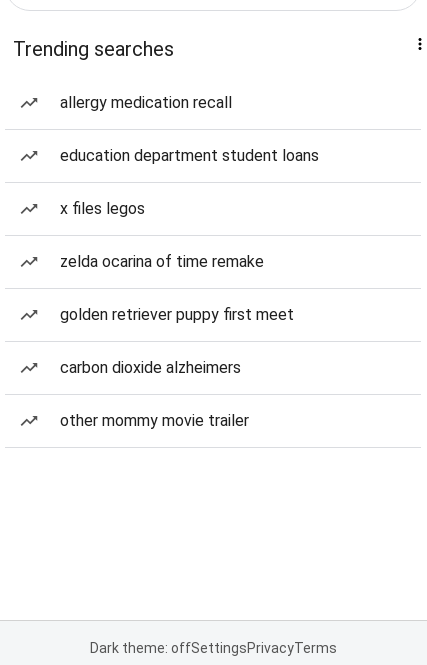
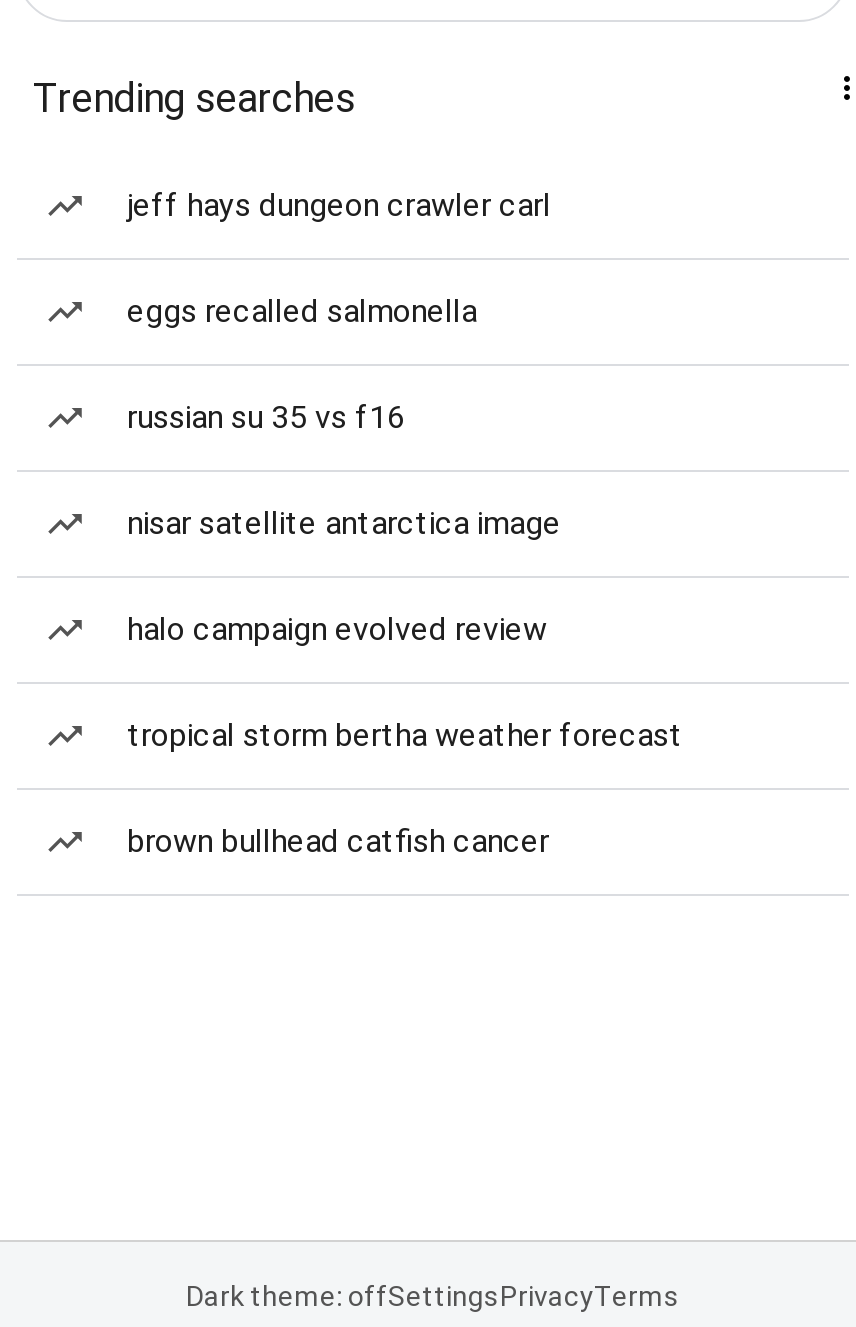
- allergy medication recall
+ jeff hays dungeon crawler carl

- education department student loans
+ eggs recalled salmonella

- x files legos
+ russian su 35 vs f16

- zelda ocarina of time remake
+ nisar satellite antarctica image

- golden retriever puppy first meet
+ halo campaign evolved review

- carbon dioxide alzheimers
+ tropical storm bertha weather forecast

- other mommy movie trailer
+ brown bullhead catfish cancer
